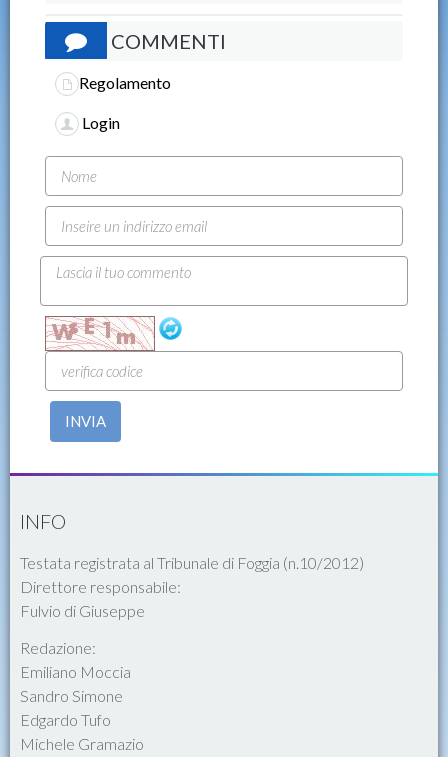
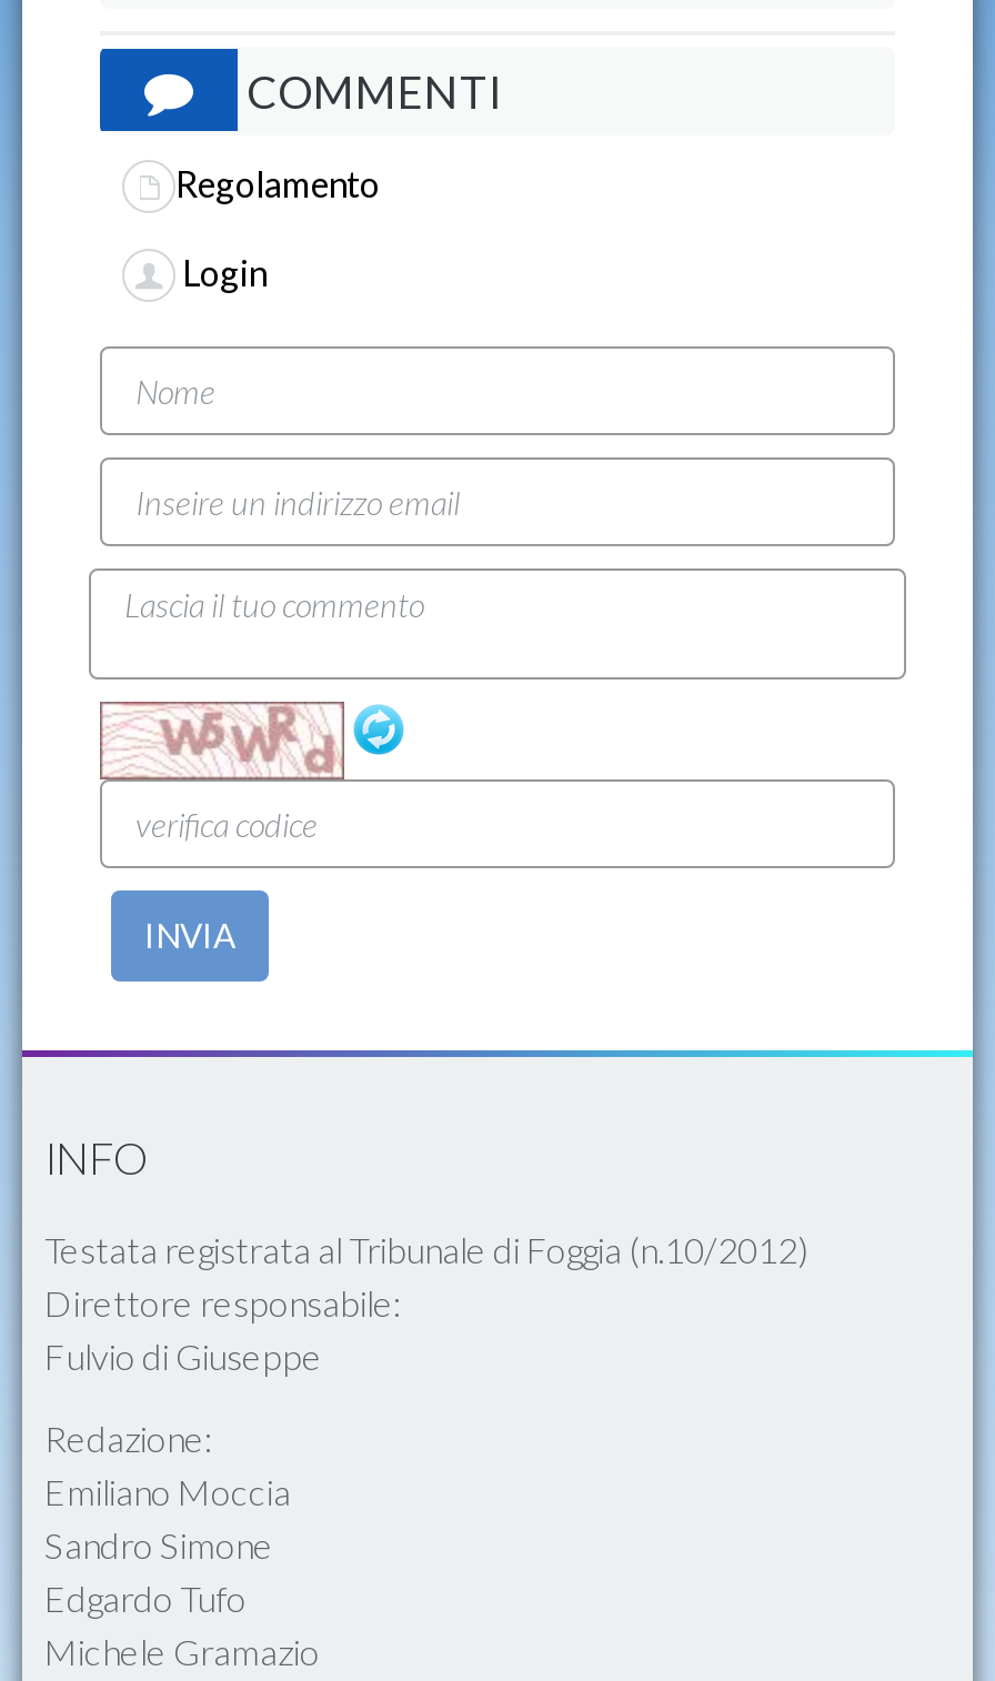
- [image]
+ [image]
